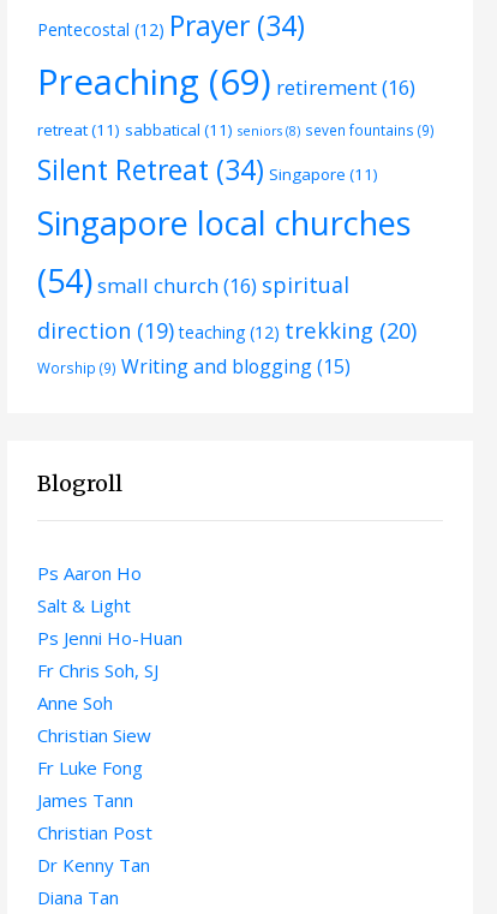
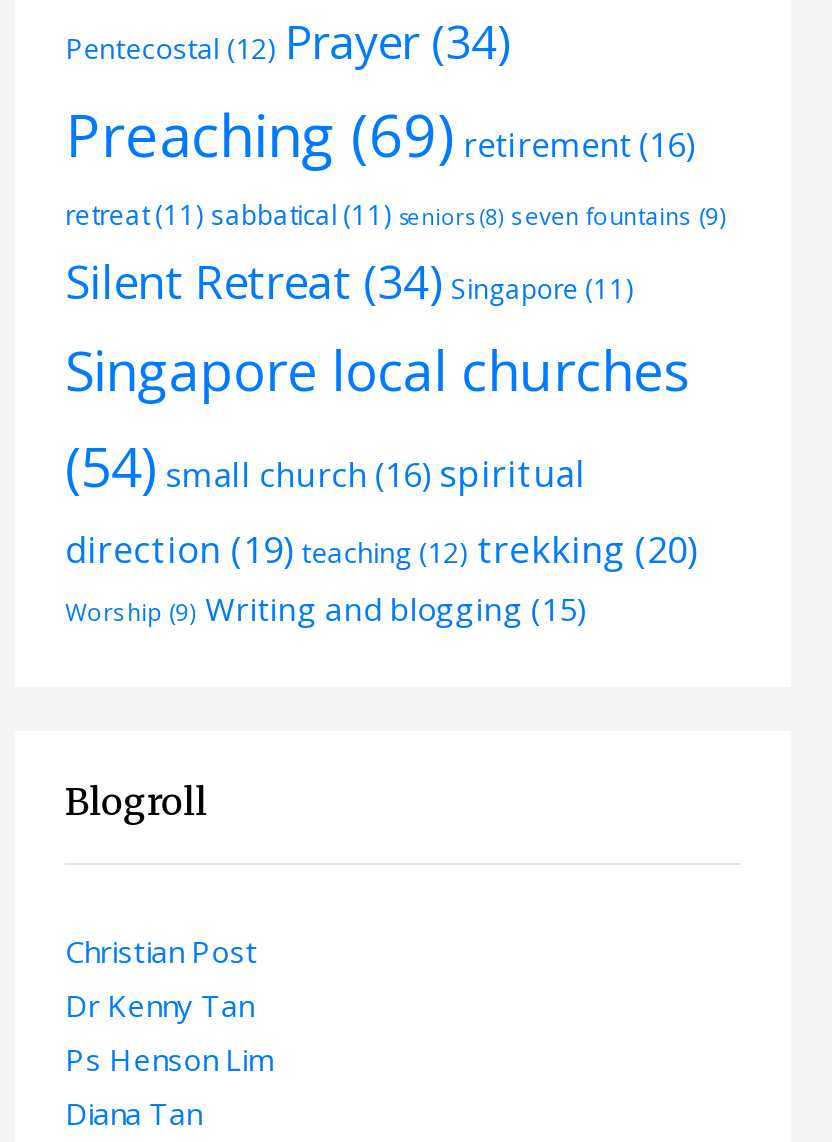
- Ps Aaron Ho
- Salt & Light
- Ps Jenni Ho-Huan
- Fr Chris Soh, SJ
- Anne Soh
- Christian Siew
- Fr Luke Fong
- James Tann

moved up: Christian Post | Dr Kenny Tan

+ Ps Henson Lim
